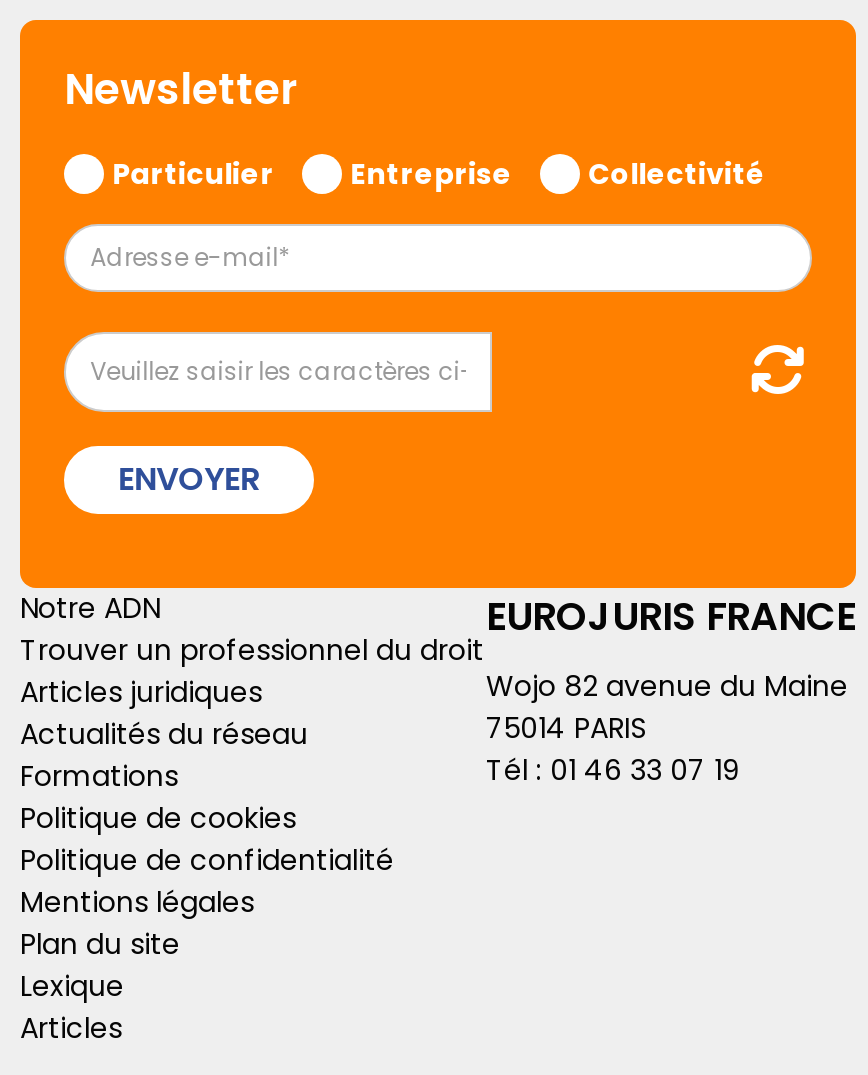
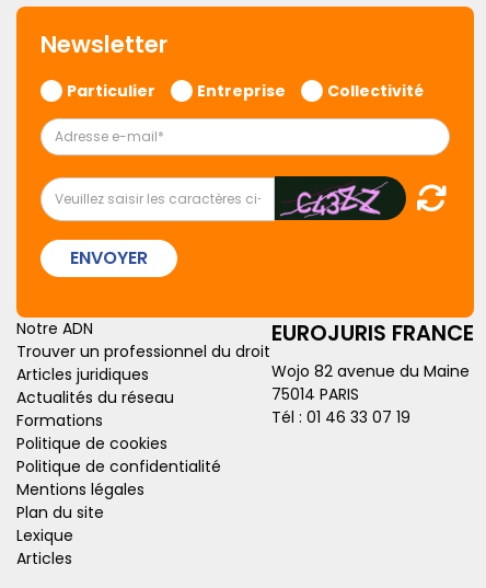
+ [image]
